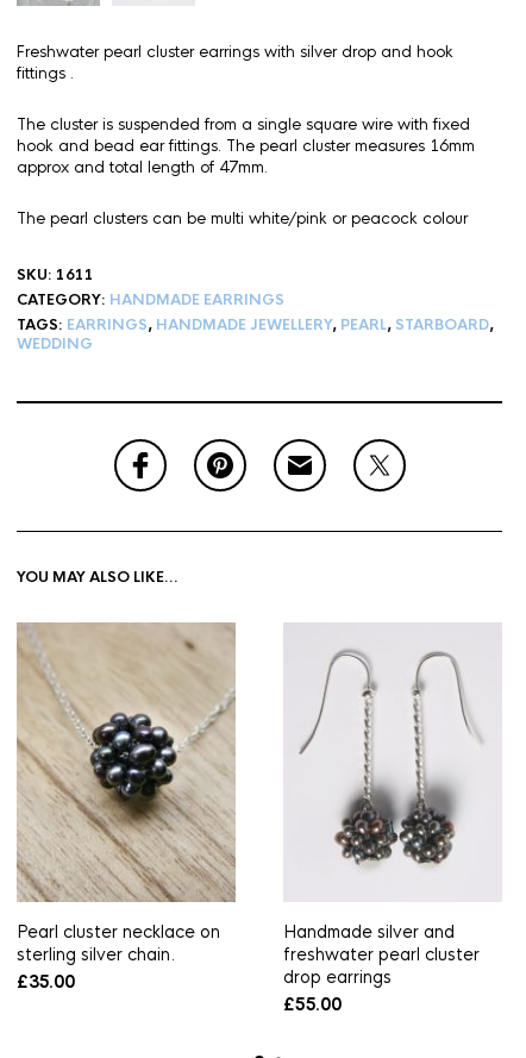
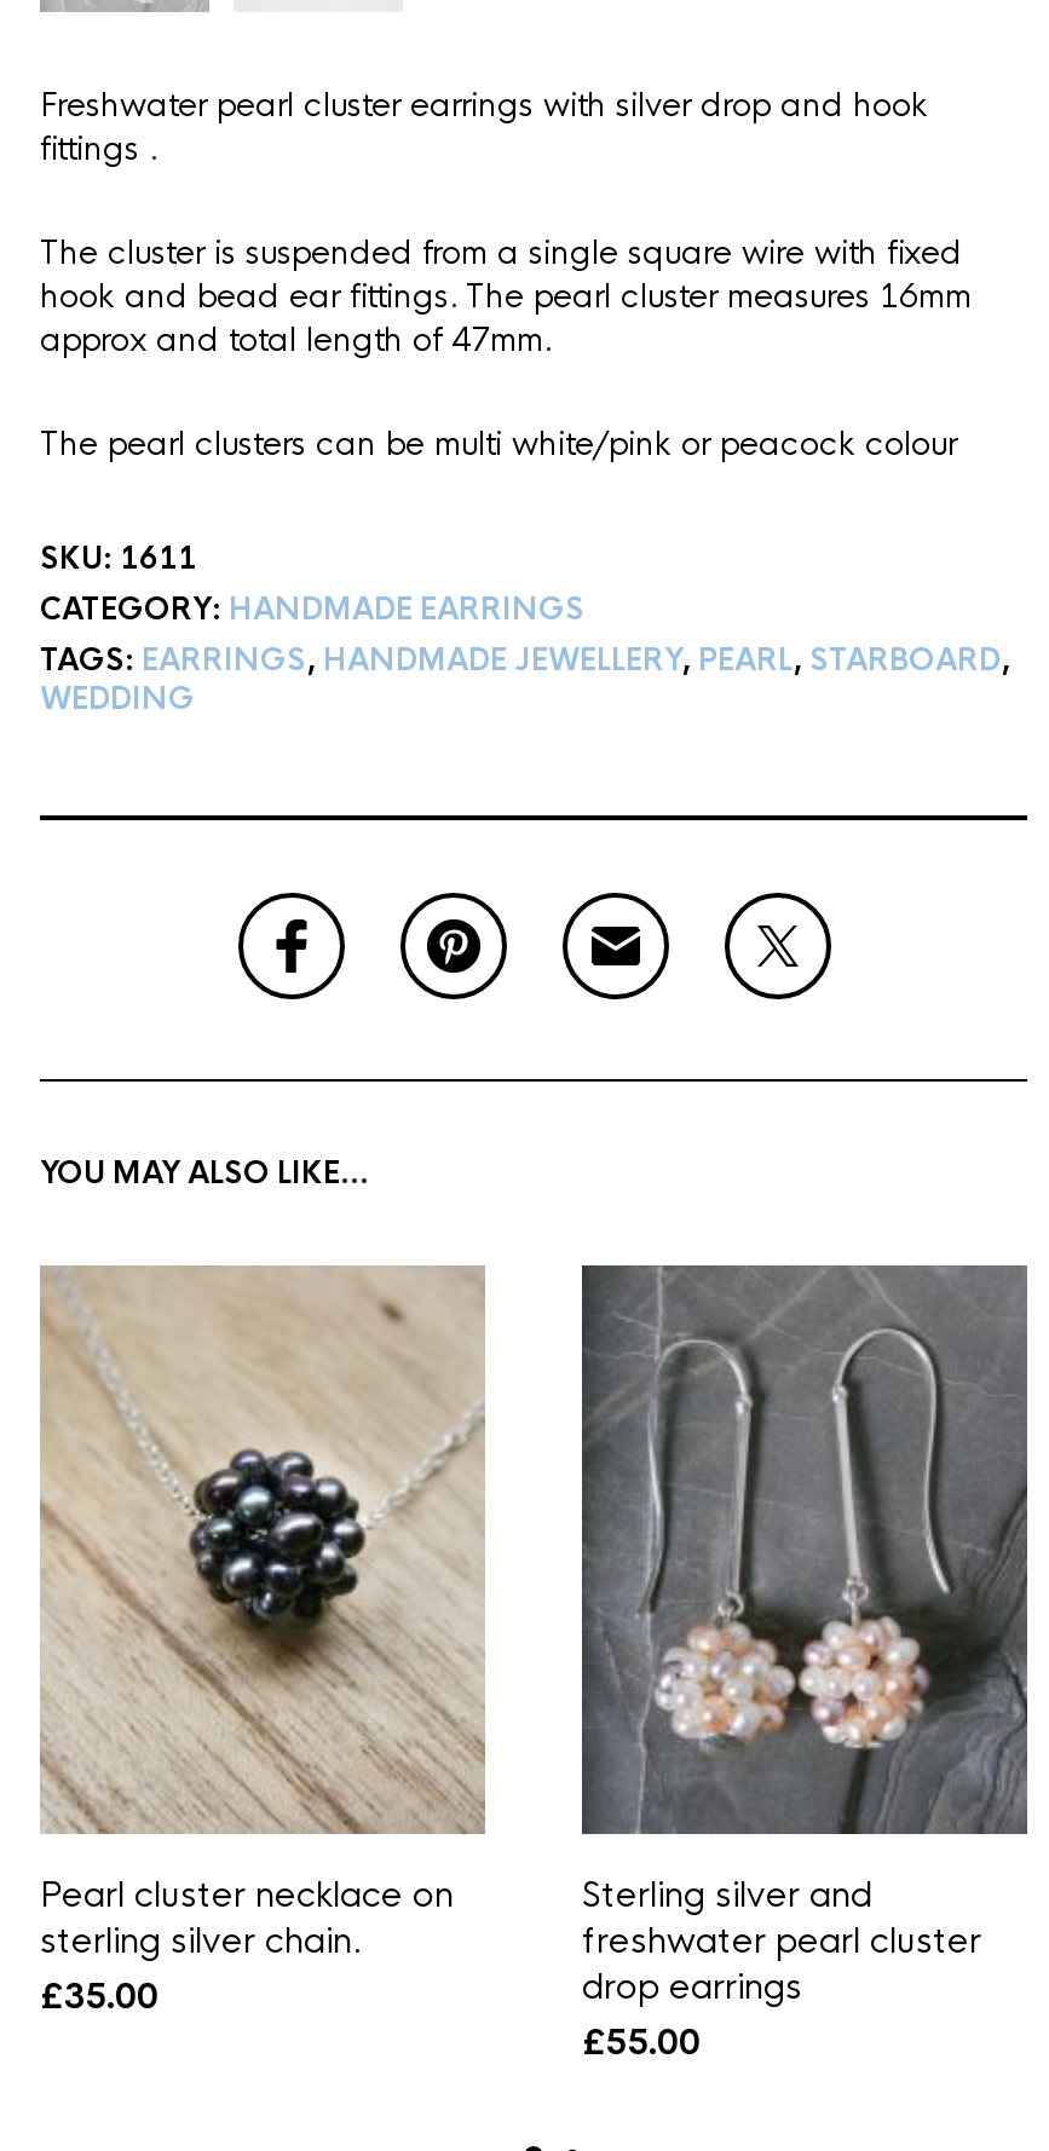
- [image]
- Handmade silver and
+ [image]
+ Sterling silver and
